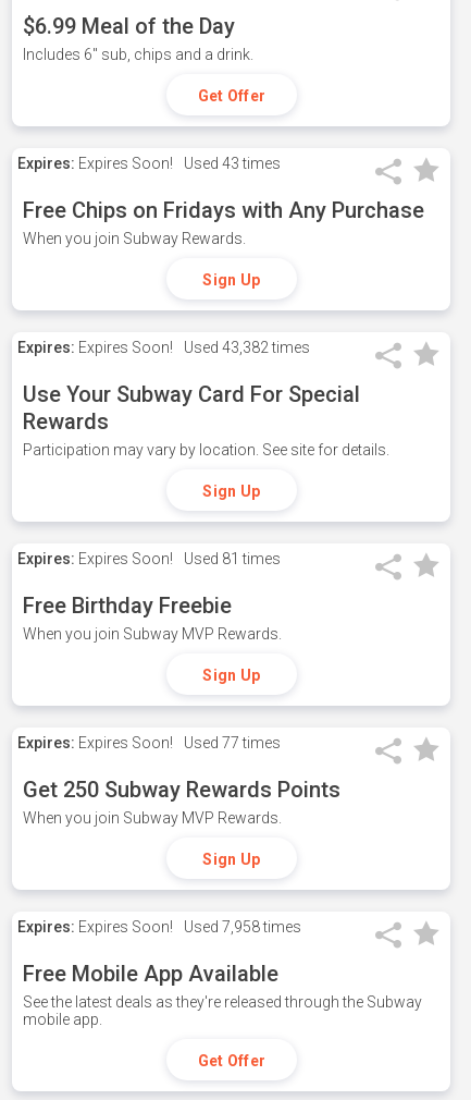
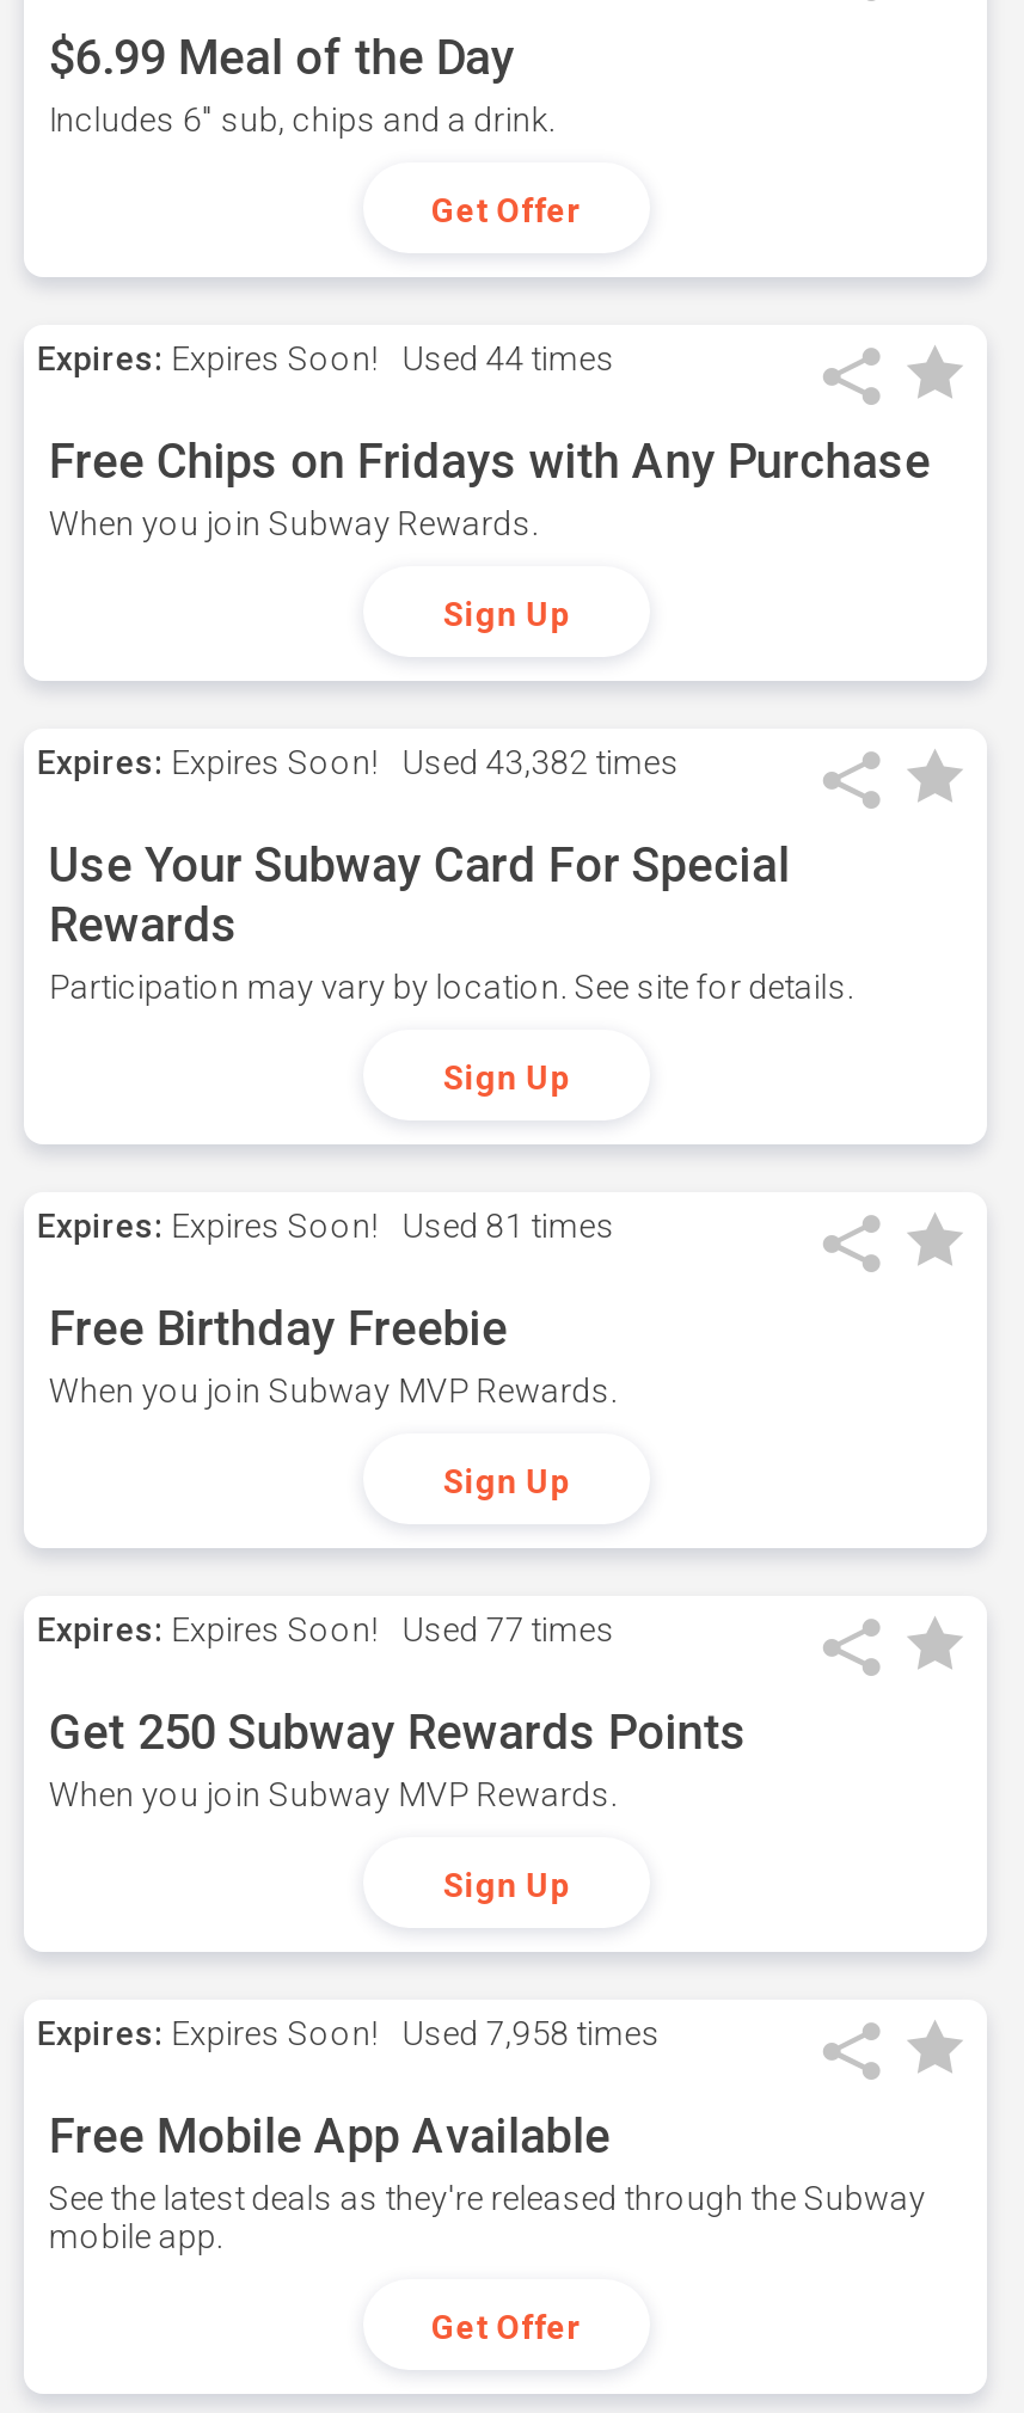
- Expires: Expires Soon! Used 43 times
+ Expires: Expires Soon! Used 44 times
